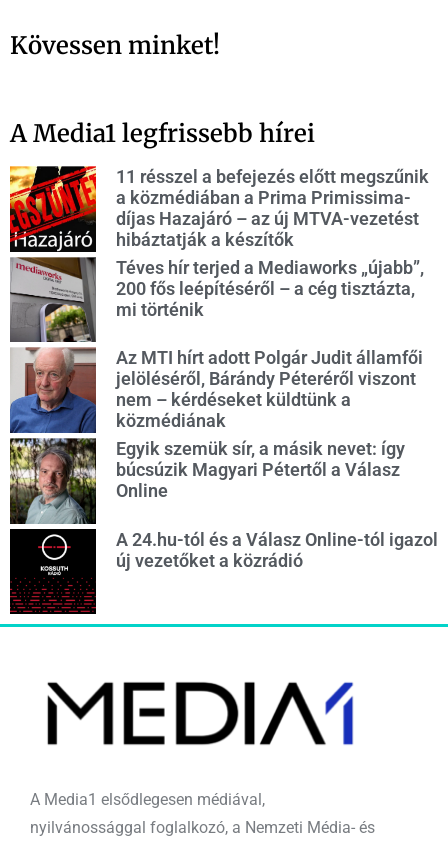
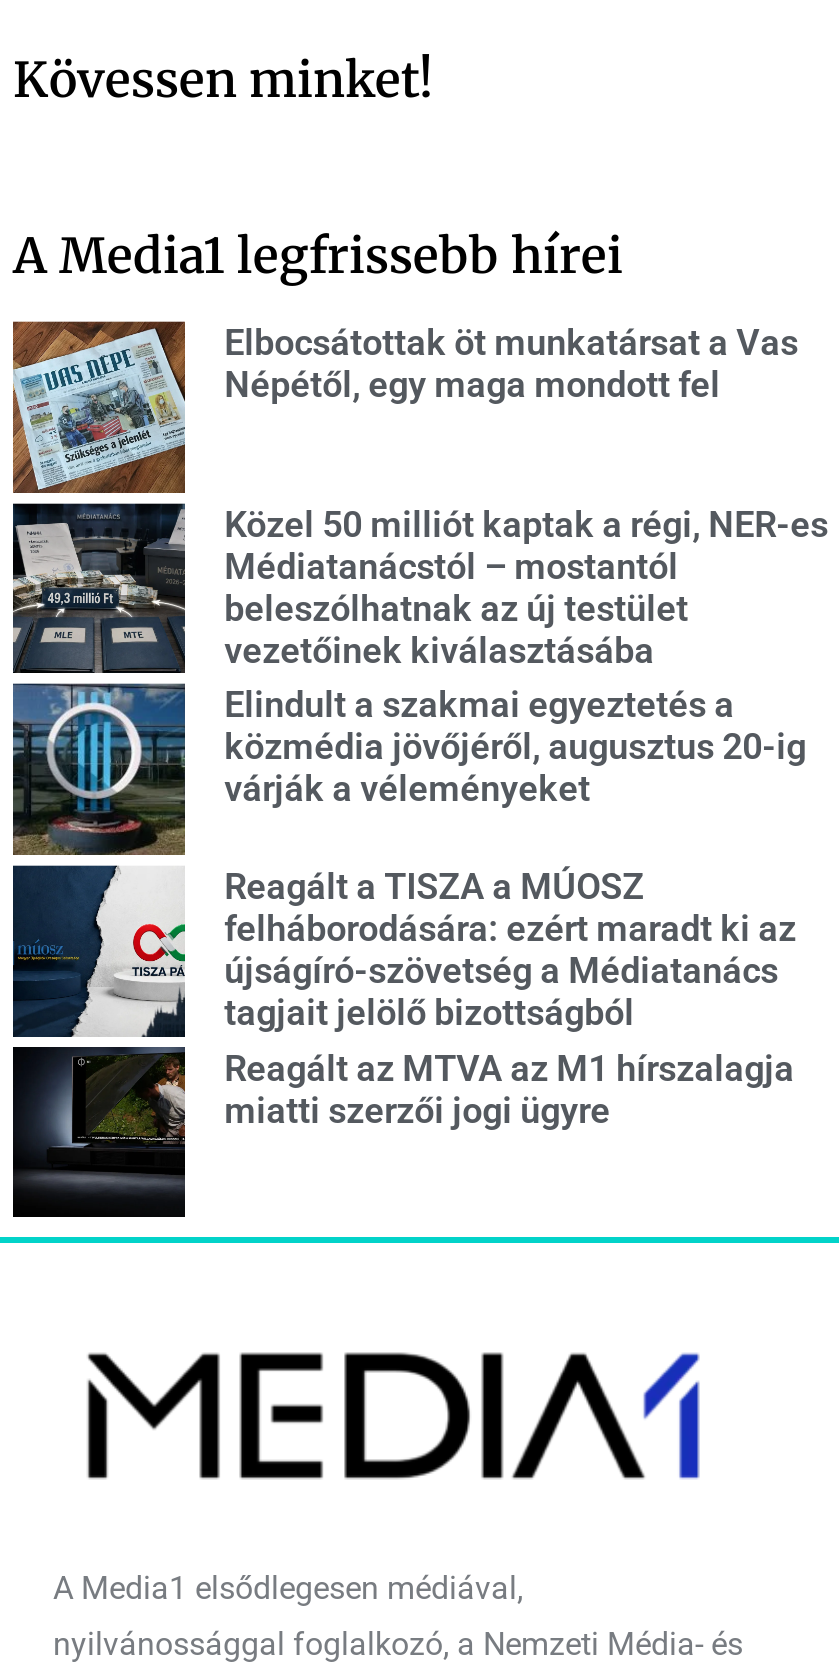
- [image]
- 11 résszel a befejezés előtt megszűnik
- a közmédiában a Prima Primissima-
- díjas Hazajáró – az új MTVA-vezetést
- hibáztatják a készítők
- Téves hír terjed a Mediaworks „újabb”,
- 200 fős leépítéséről – a cég tisztázta,
- mi történik
+ [image]
+ Elbocsátottak öt munkatársat a Vas
+ Népétől, egy maga mondott fel

- Az MTI hírt adott Polgár Judit államfői
- jelöléséről, Bárándy Péteréről viszont
- nem – kérdéseket küldtünk a
- közmédiának
- Egyik szemük sír, a másik nevet: így
- búcsúzik Magyari Pétertől a Válasz
- Online
+ Közel 50 milliót kaptak a régi, NER-es
+ Médiatanácstól – mostantól
+ beleszólhatnak az új testület
+ vezetőinek kiválasztásába
+ Elindult a szakmai egyeztetés a
+ közmédia jövőjéről, augusztus 20-ig
+ várják a véleményeket

- A 24.hu-tól és a Válasz Online-tól igazol
- új vezetőket a közrádió
+ Reagált a TISZA a MÚOSZ
+ felháborodására: ezért maradt ki az
+ újságíró-szövetség a Médiatanács
+ tagjait jelölő bizottságból
+ Reagált az MTVA az M1 hírszalagja
+ miatti szerzői jogi ügyre
